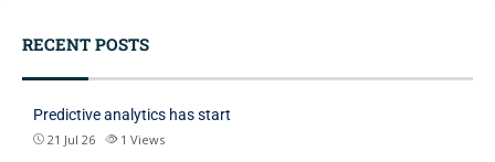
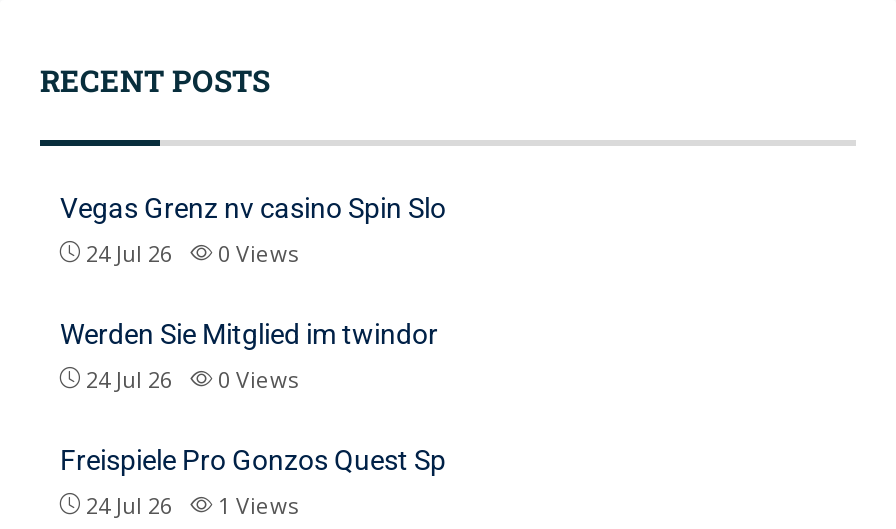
- Predictive analytics has start
- 21 Jul 26
+ Vegas Grenz nv casino Spin Slo
+ 24 Jul 26
+ 0 Views
+ Werden Sie Mitglied im twindor
+ 24 Jul 26
+ 0 Views
+ Freispiele Pro Gonzos Quest Sp
+ 24 Jul 26
